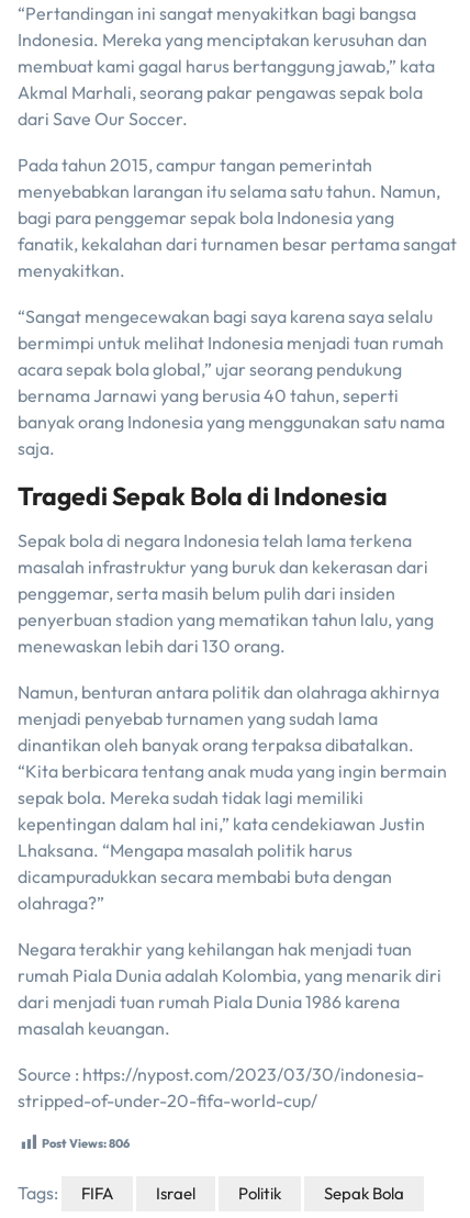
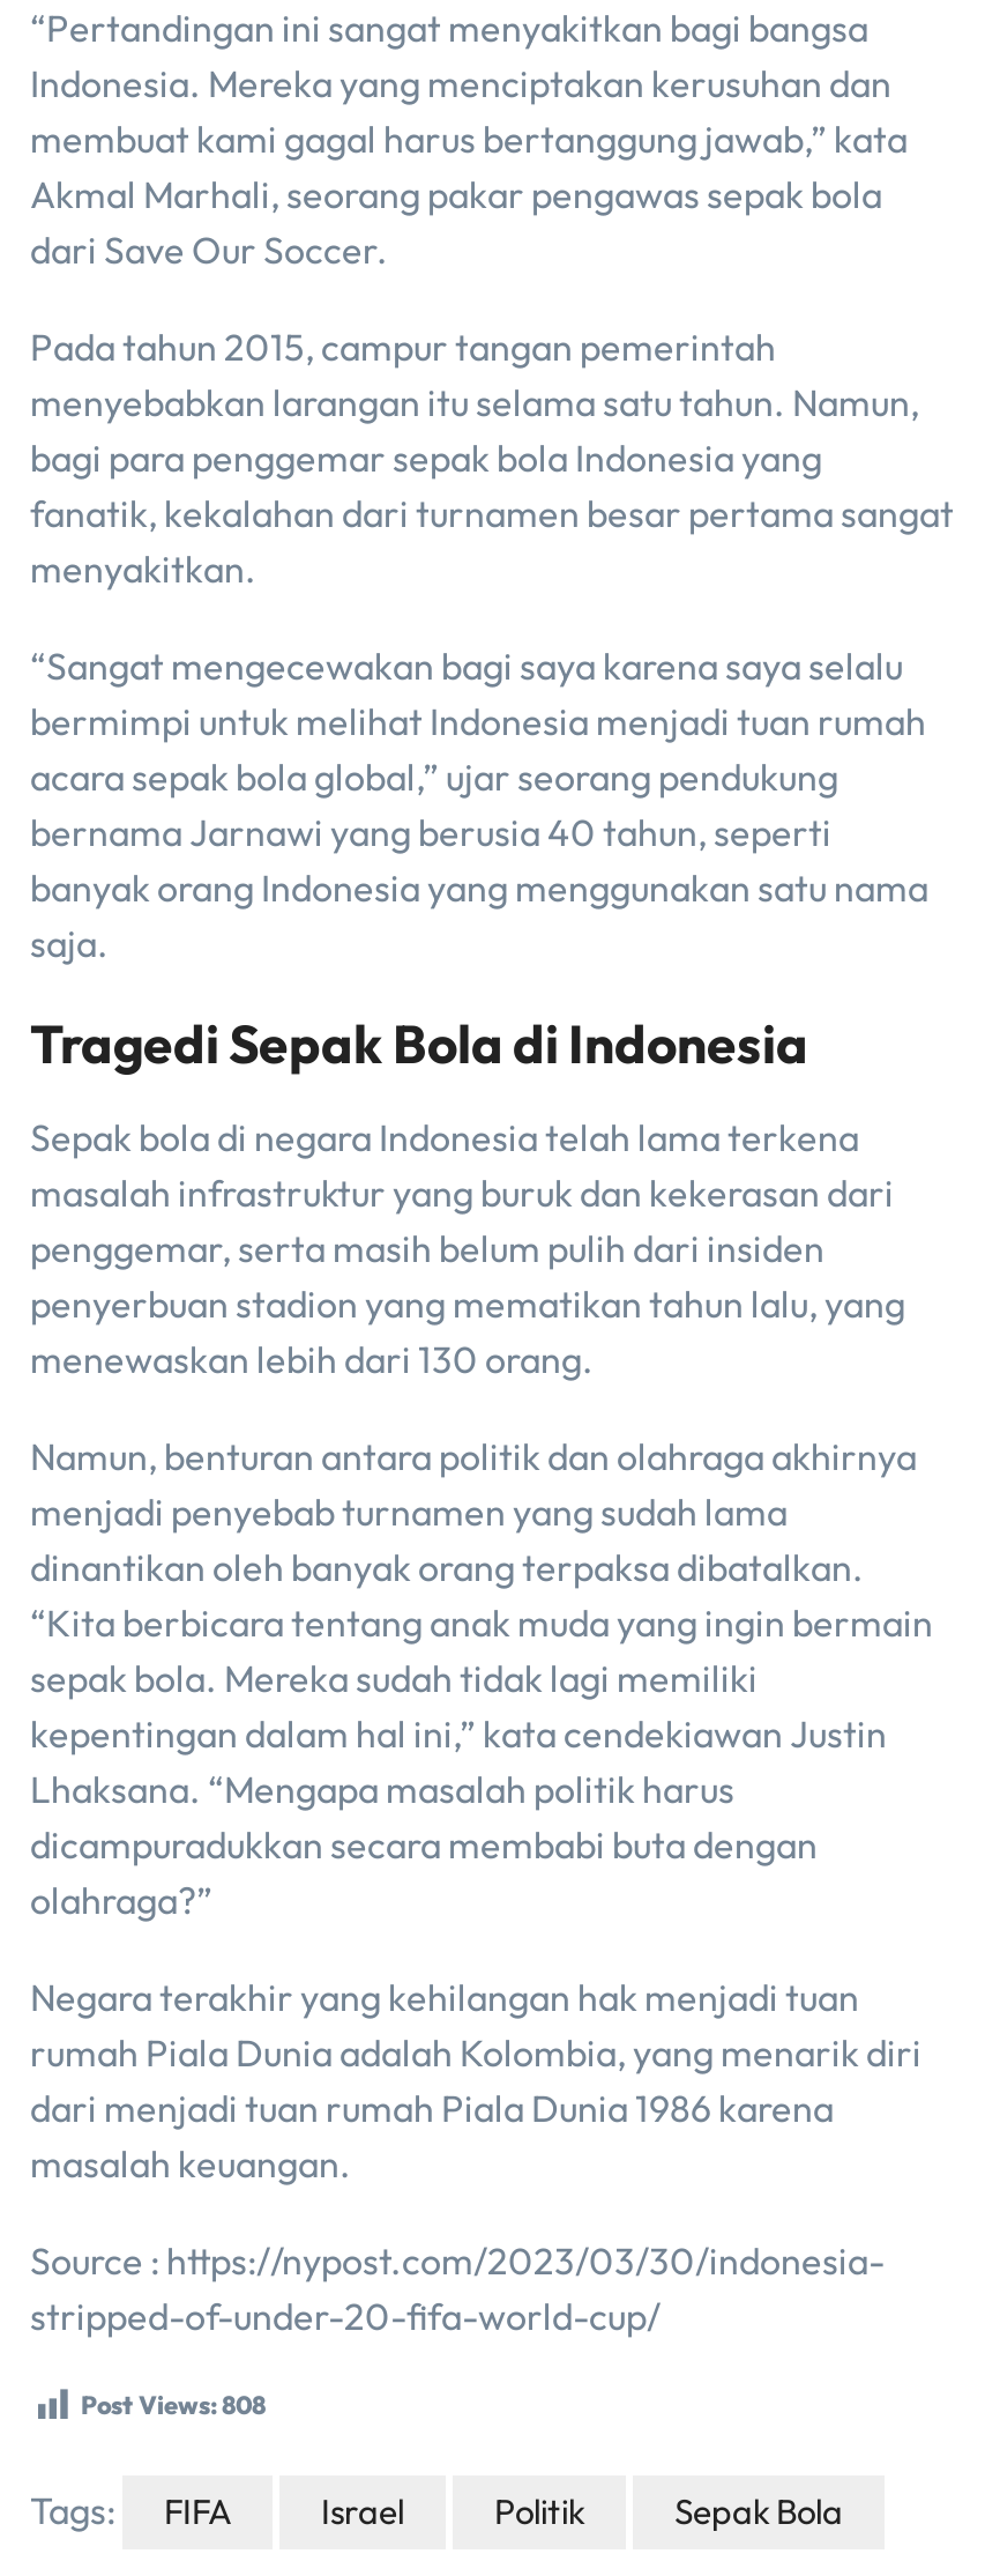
- Post Views: 806
+ Post Views: 808
